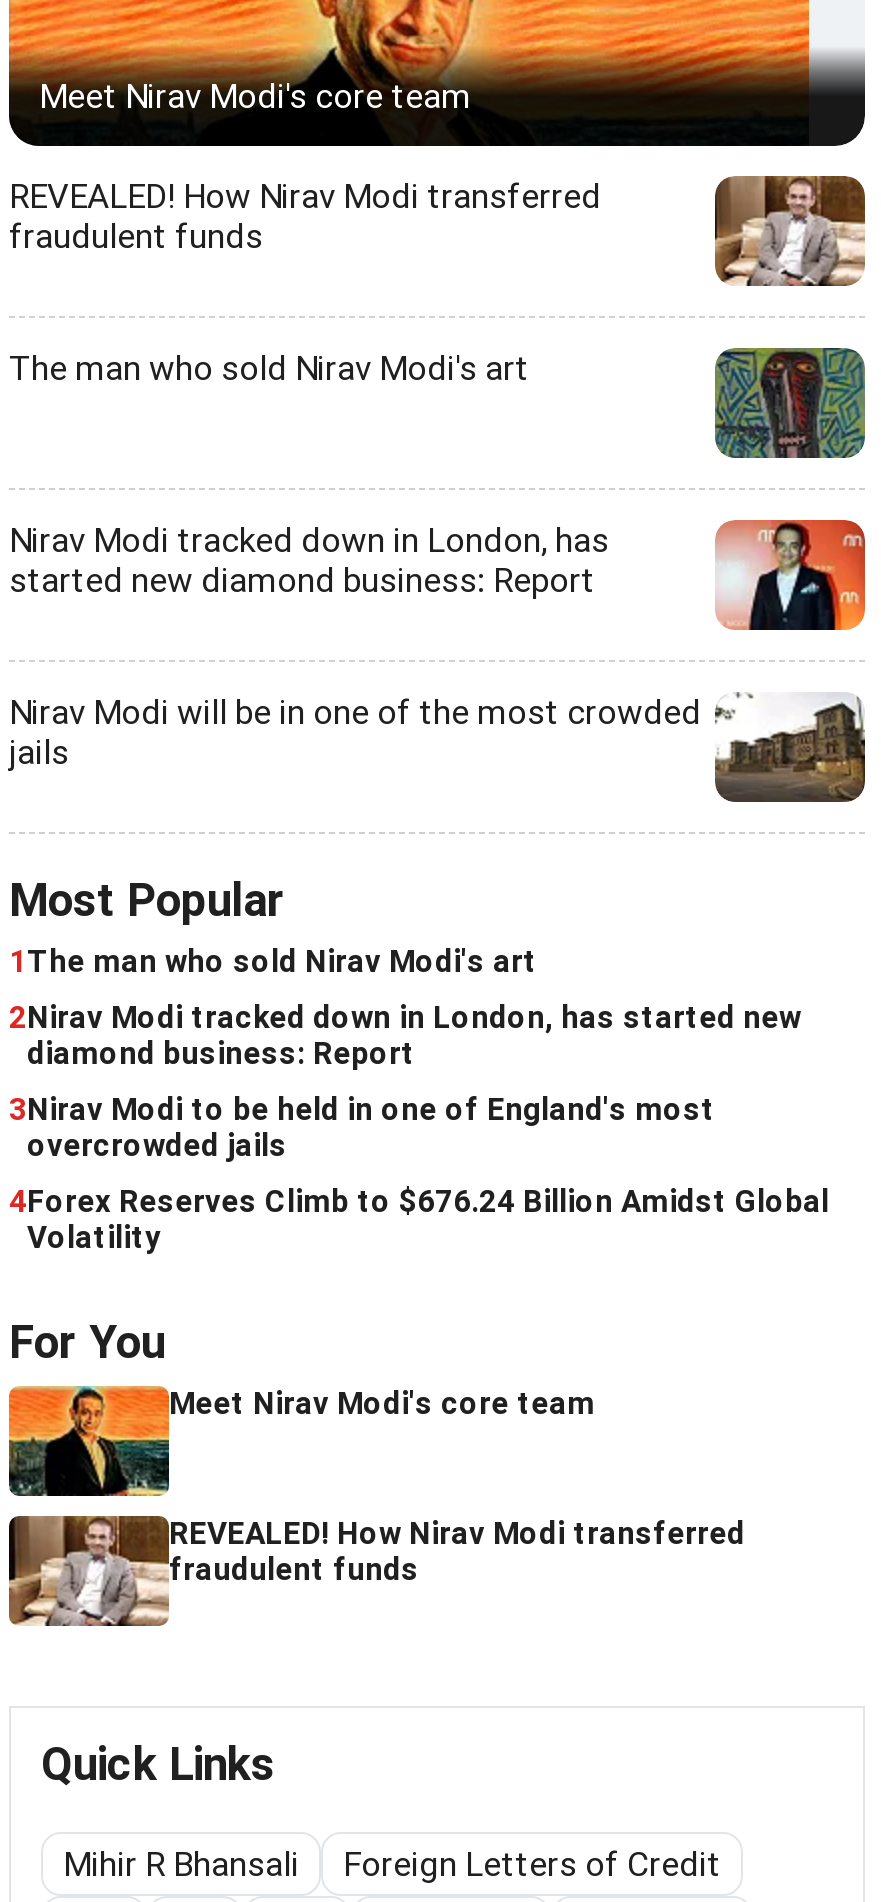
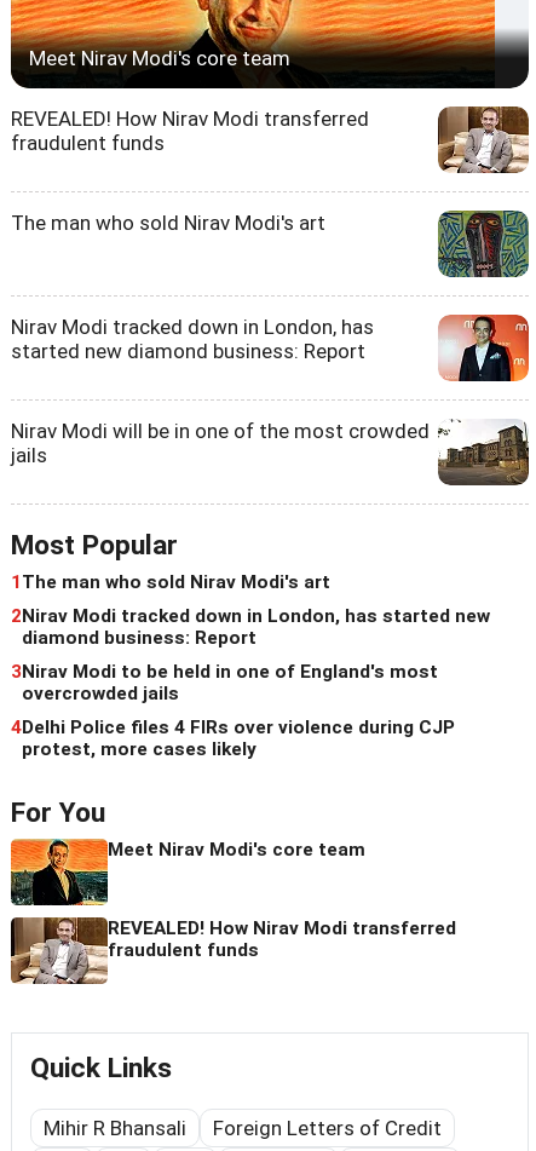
- 4Forex Reserves Climb to $676.24 Billion Amidst Global
- Volatility
+ 4Delhi Police files 4 FIRs over violence during CJP
+ protest, more cases likely
